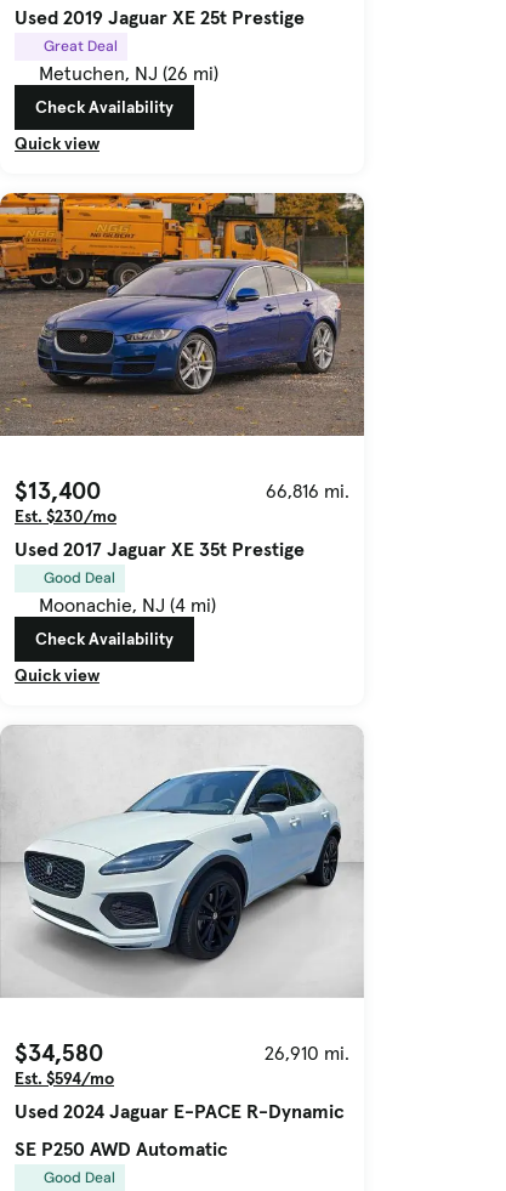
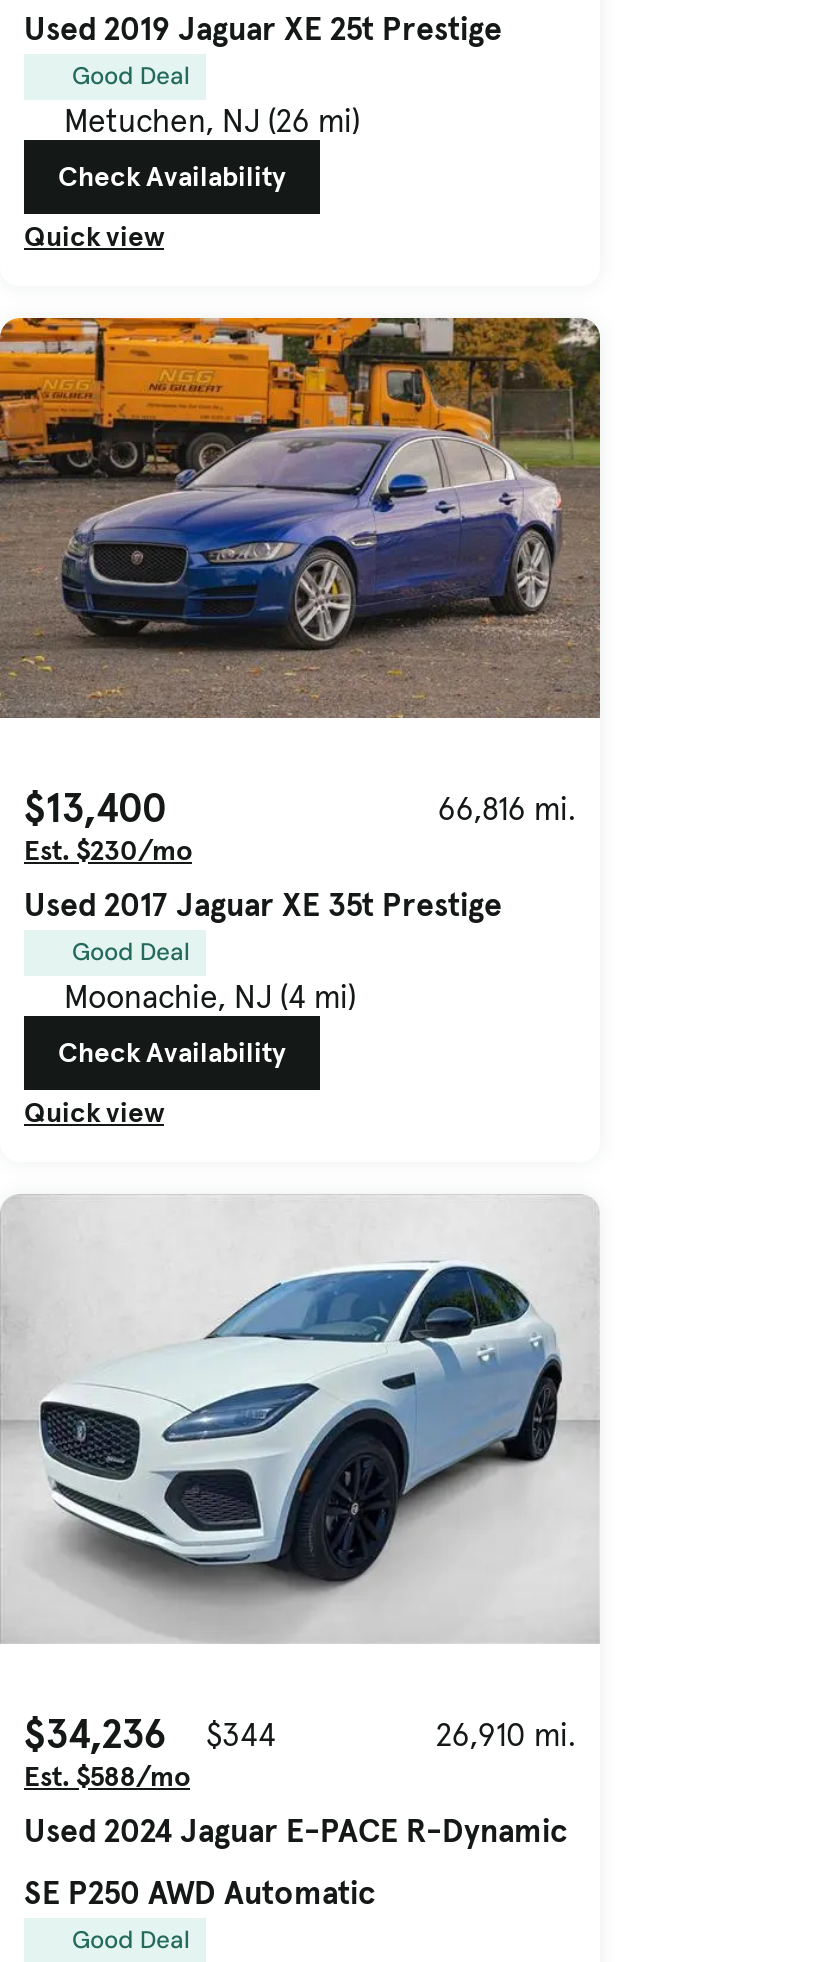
- Great Deal
+ Good Deal

- $34,580
+ $34,236
+ $344

- Est. $594/mo
+ Est. $588/mo
